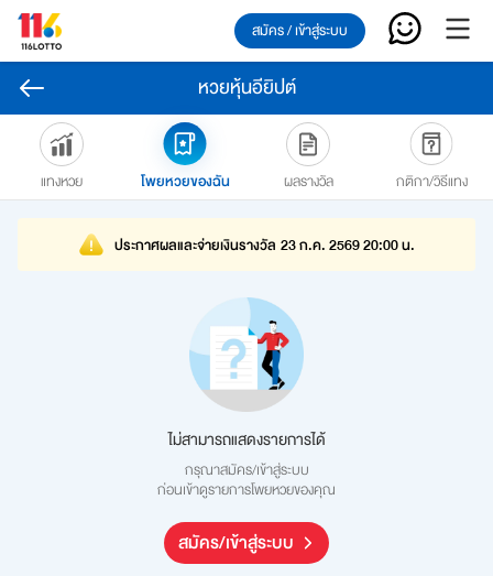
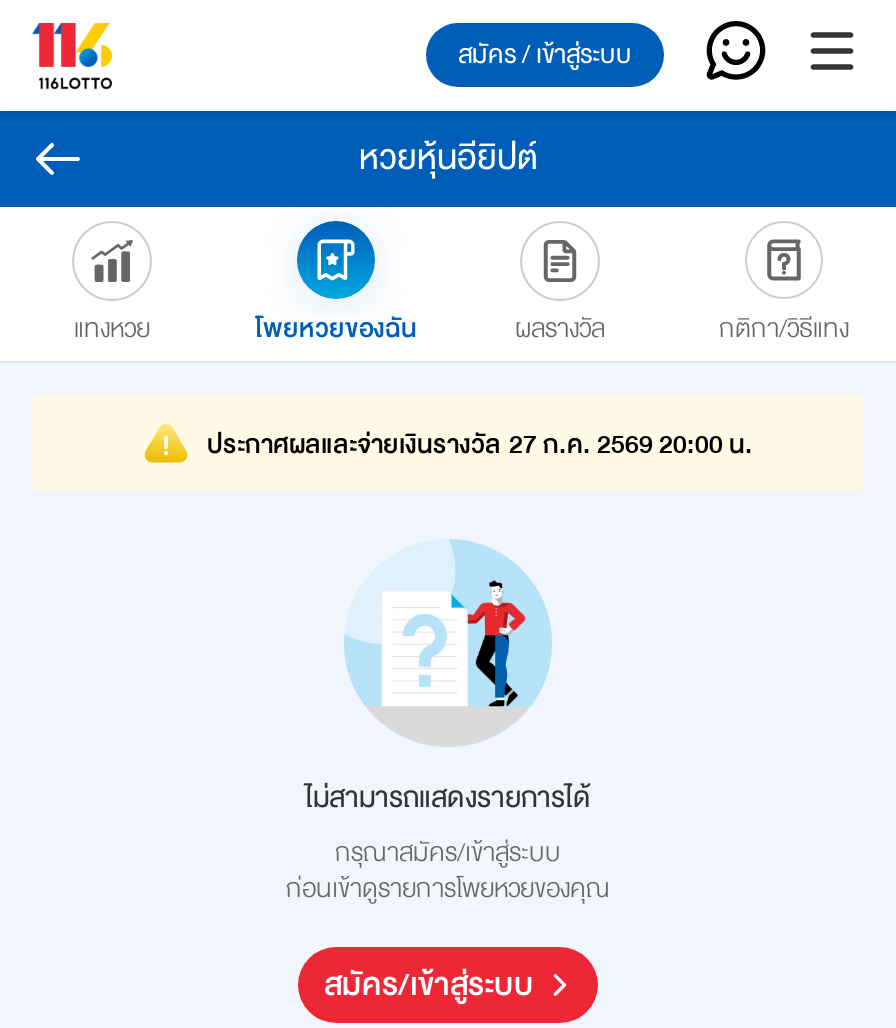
- ประกาศผลและจ่ายเงินรางวัล 23 ก.ค. 2569 20:00 น.
+ ประกาศผลและจ่ายเงินรางวัล 27 ก.ค. 2569 20:00 น.
